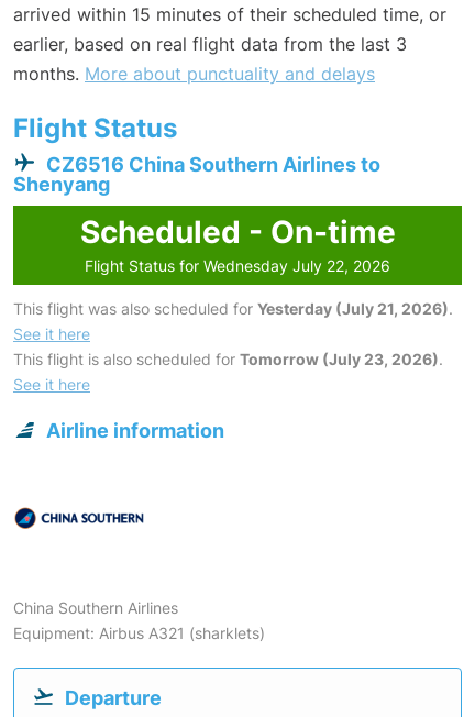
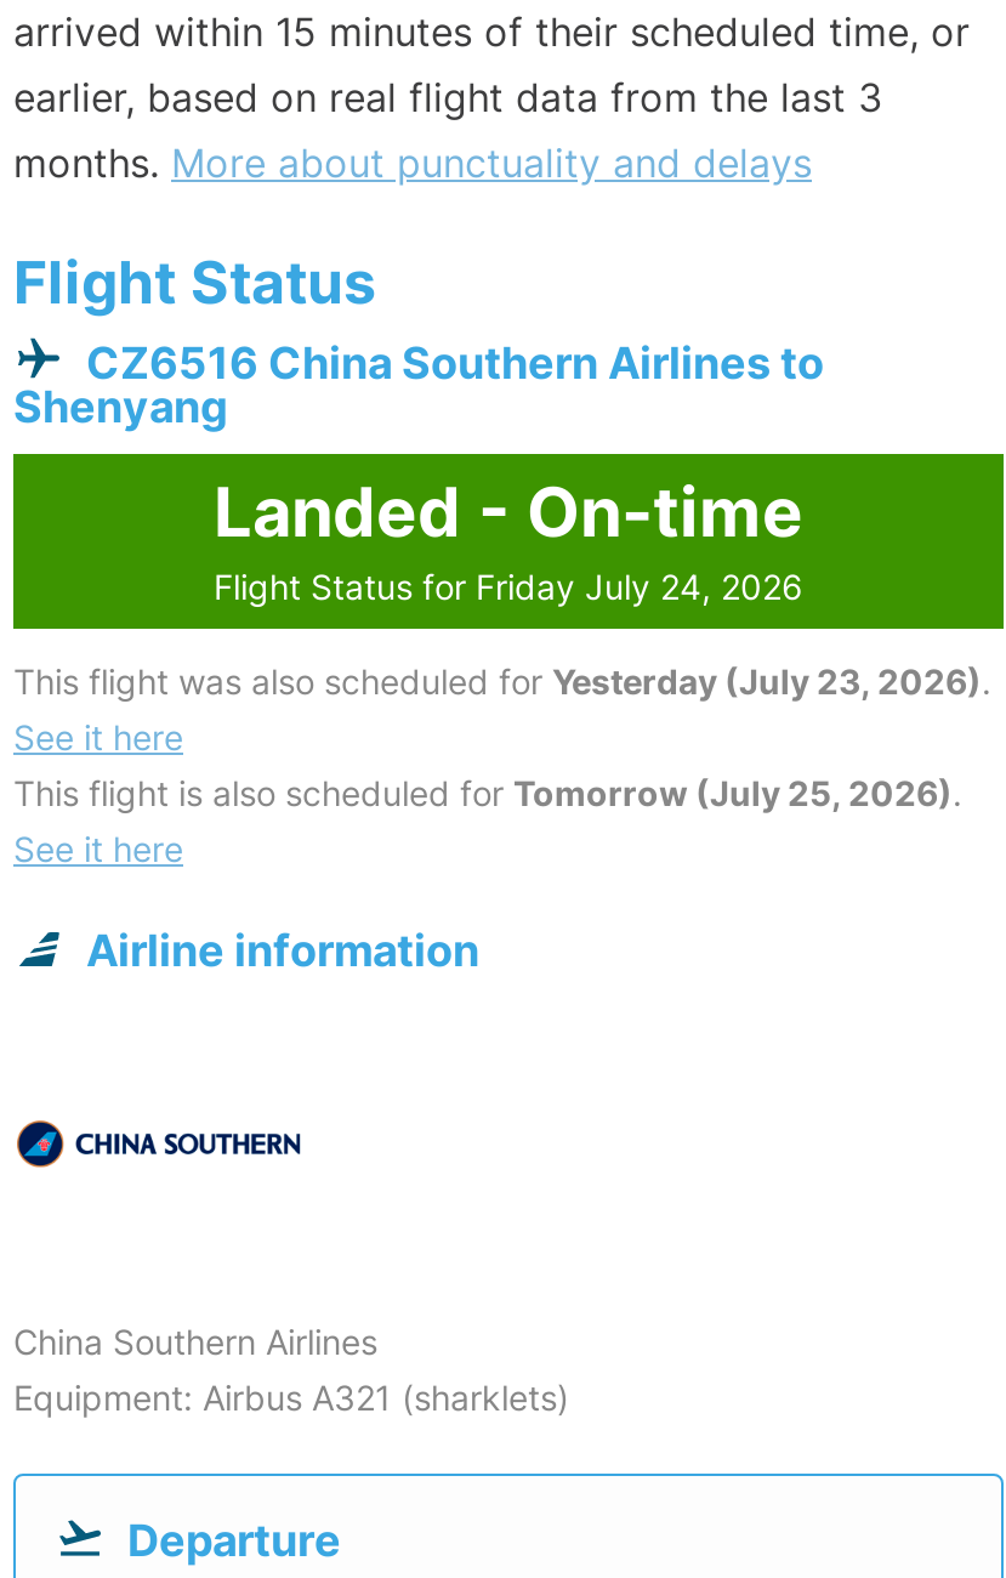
- Scheduled - On-time
+ Landed - On-time

- Flight Status for Wednesday July 22, 2026
+ Flight Status for Friday July 24, 2026

- This flight was also scheduled for Yesterday (July 21, 2026).
+ This flight was also scheduled for Yesterday (July 23, 2026).

- This flight is also scheduled for Tomorrow (July 23, 2026).
+ This flight is also scheduled for Tomorrow (July 25, 2026).
